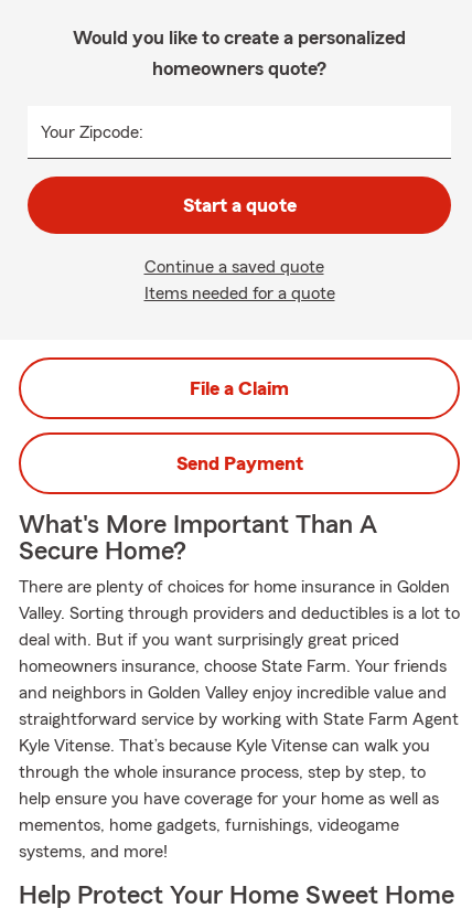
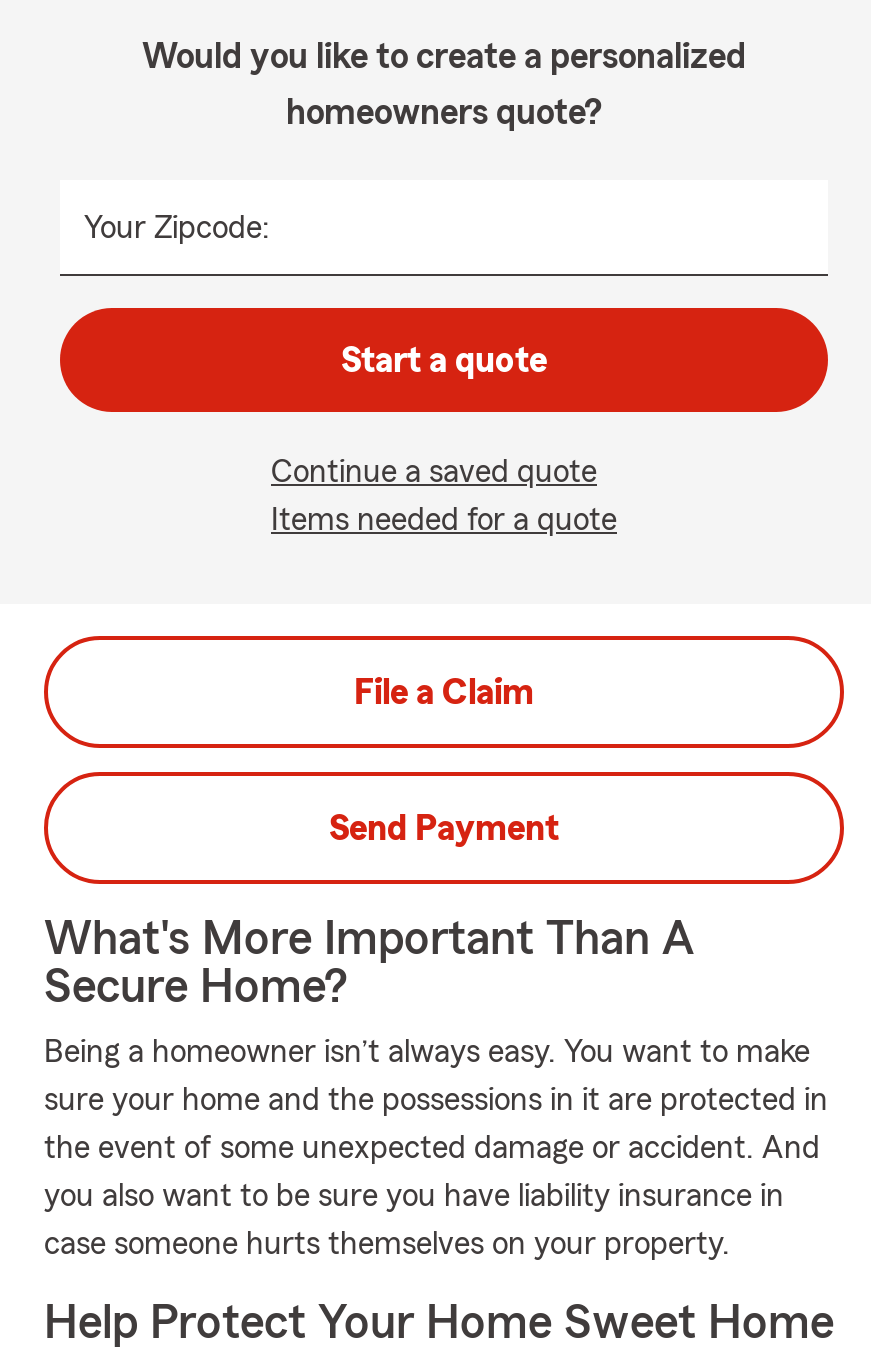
- There are plenty of choices for home insurance in Golden
- Valley. Sorting through providers and deductibles is a lot to
- deal with. But if you want surprisingly great priced
- homeowners insurance, choose State Farm. Your friends
- and neighbors in Golden Valley enjoy incredible value and
- straightforward service by working with State Farm Agent
- Kyle Vitense. That’s because Kyle Vitense can walk you
- through the whole insurance process, step by step, to
- help ensure you have coverage for your home as well as
- mementos, home gadgets, furnishings, videogame
- systems, and more!
+ Being a homeowner isn’t always easy. You want to make
+ sure your home and the possessions in it are protected in
+ the event of some unexpected damage or accident. And
+ you also want to be sure you have liability insurance in
+ case someone hurts themselves on your property.
